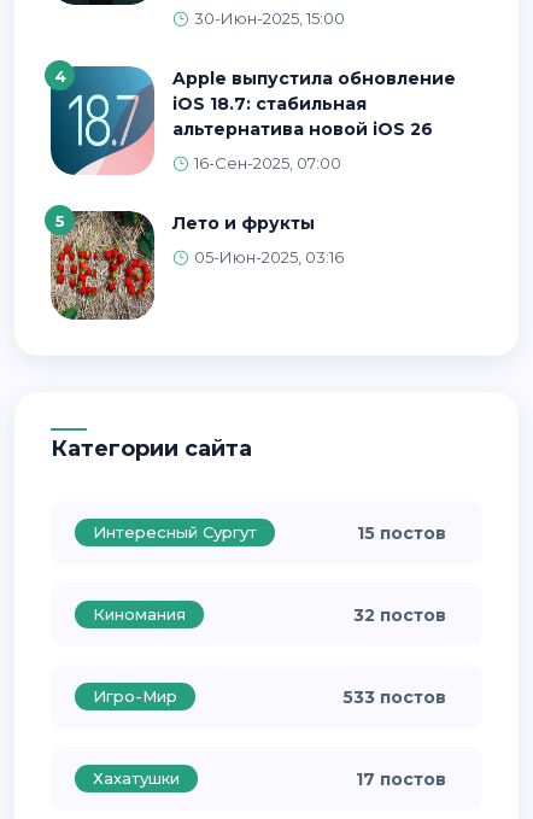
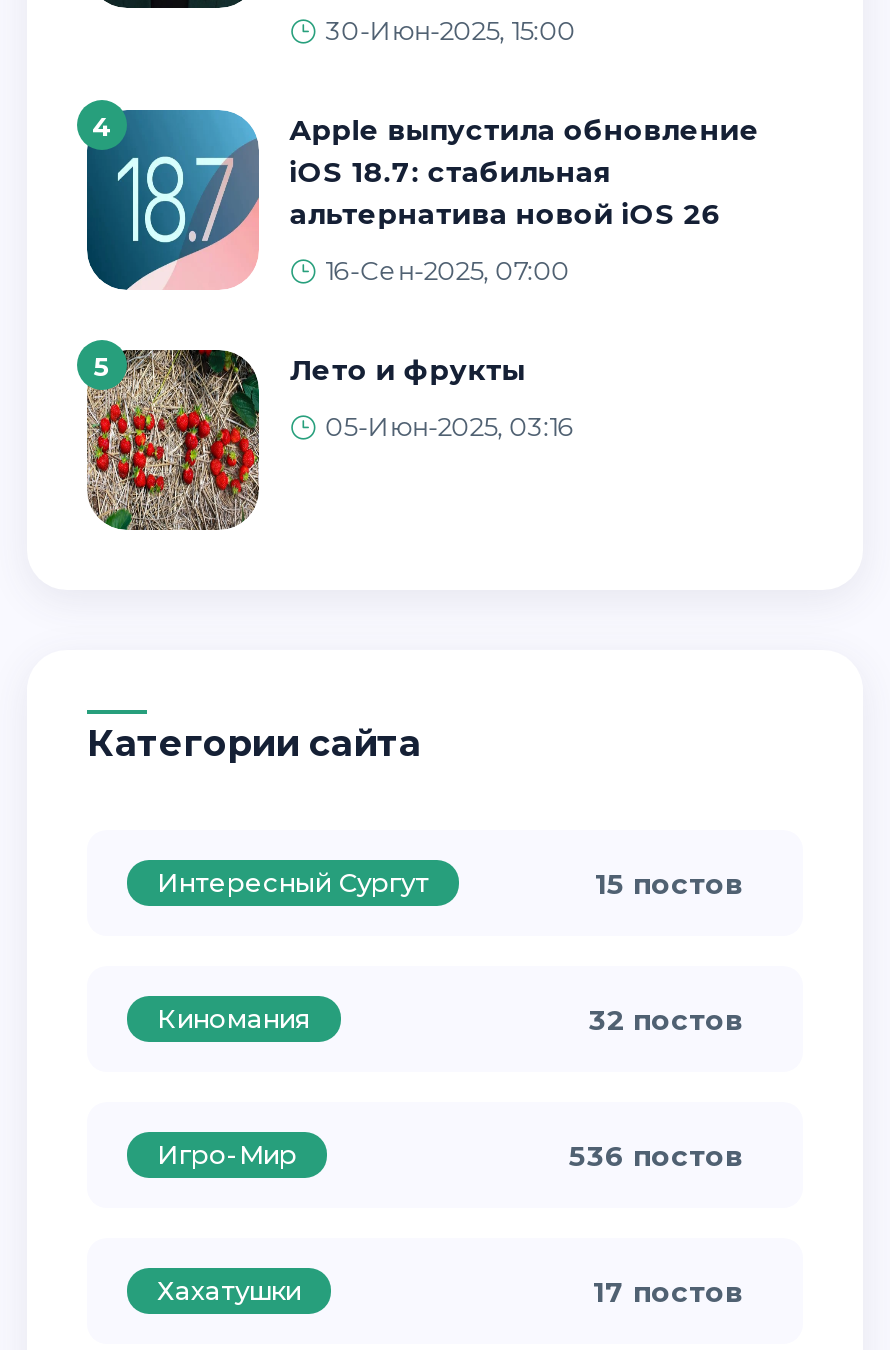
- 533 постов
+ 536 постов
